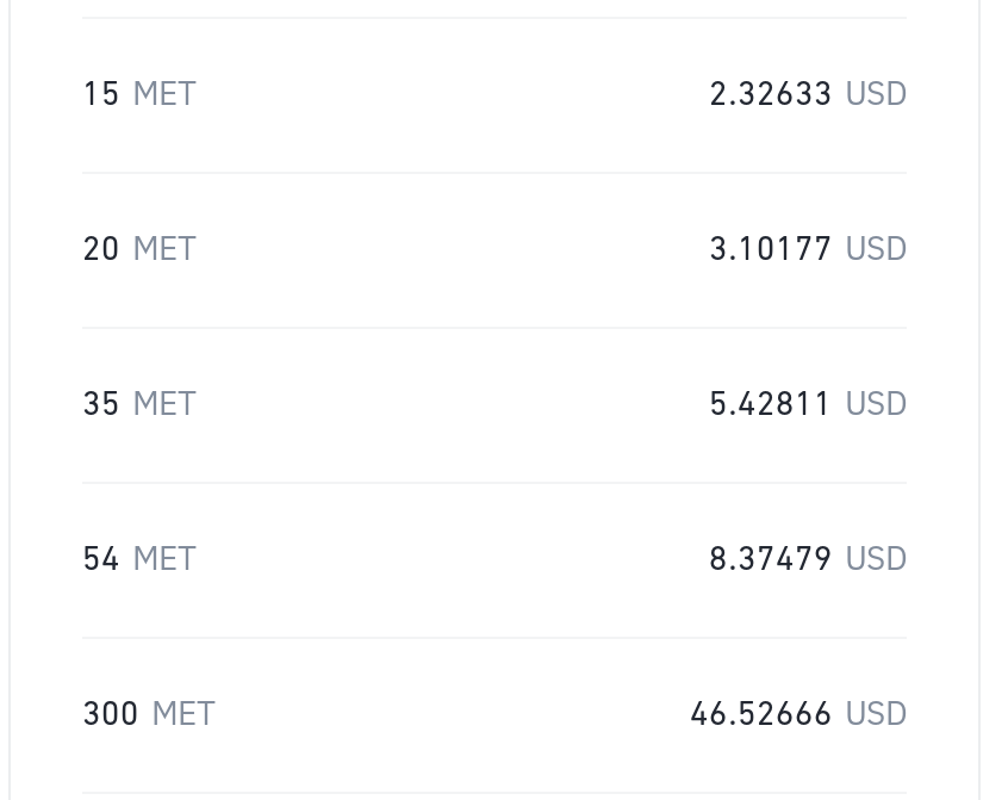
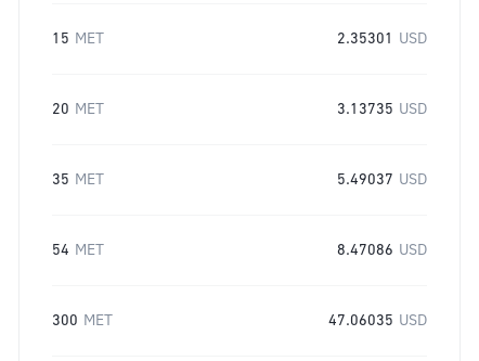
- 2.32633 USD
+ 2.35301 USD

- 3.10177 USD
+ 3.13735 USD

- 5.42811 USD
+ 5.49037 USD

- 8.37479 USD
+ 8.47086 USD

- 46.52666 USD
+ 47.06035 USD
